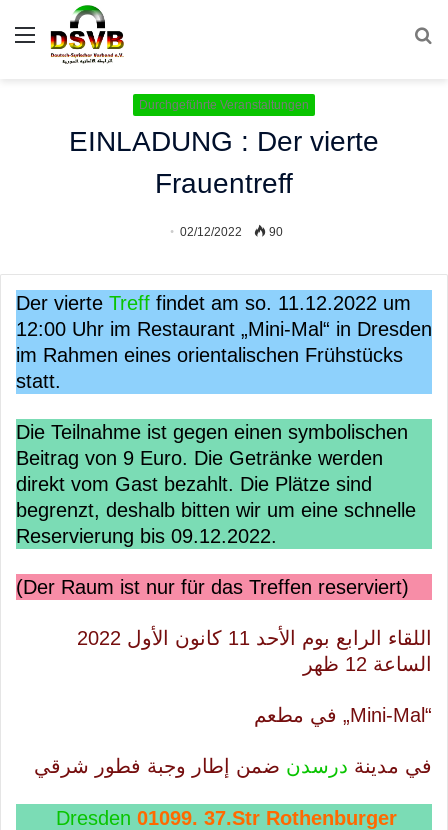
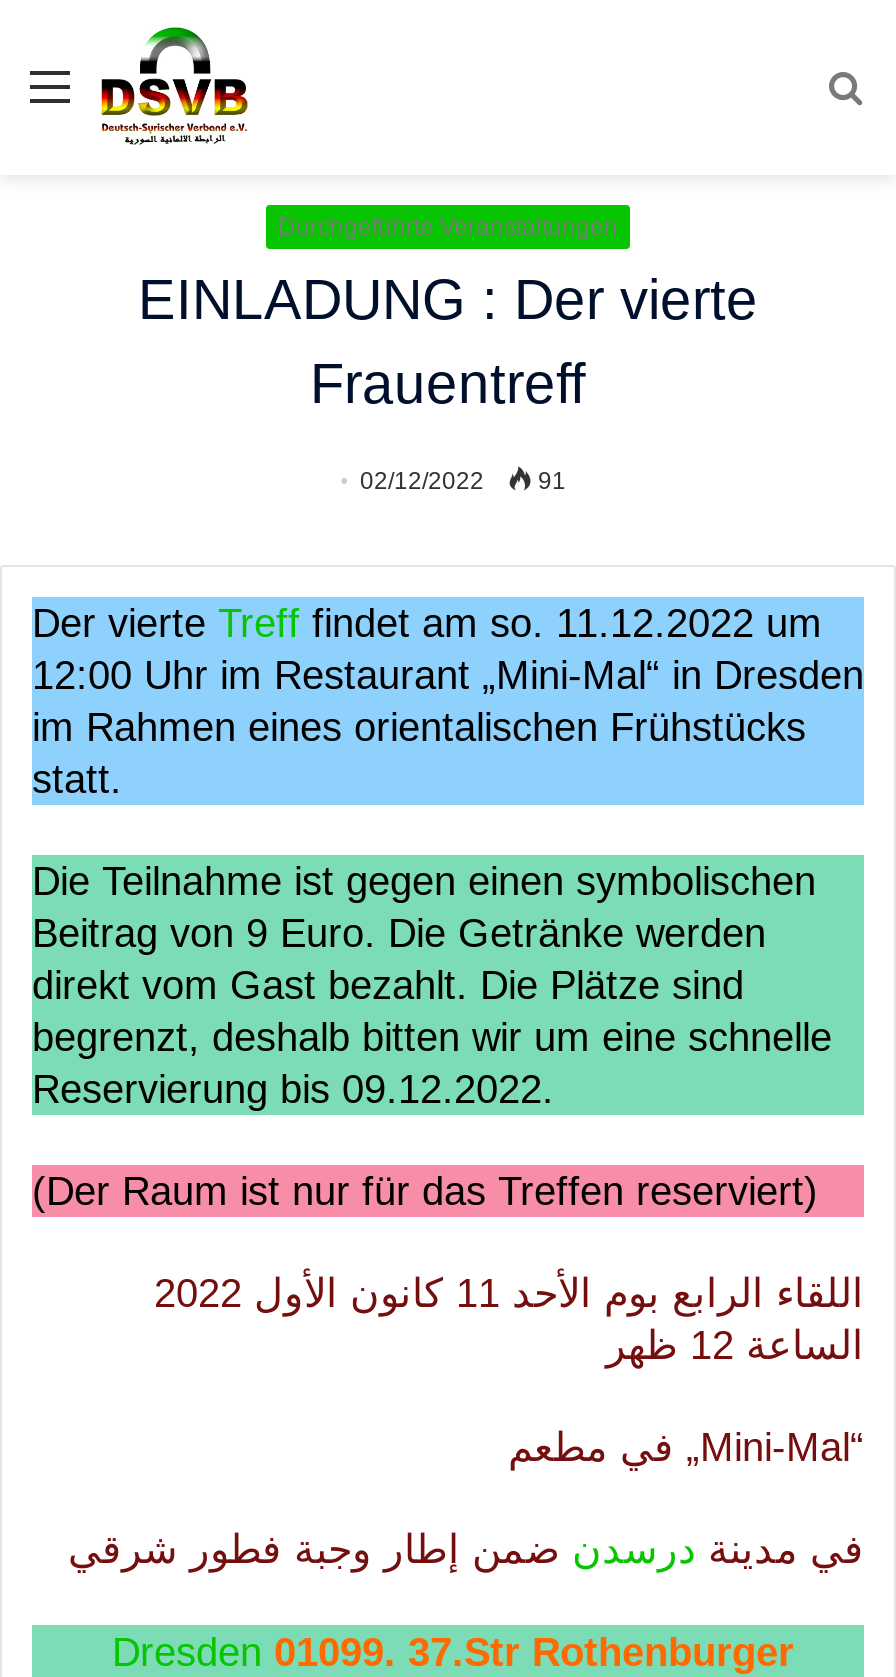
- 02/12/2022 90
+ 02/12/2022 91
